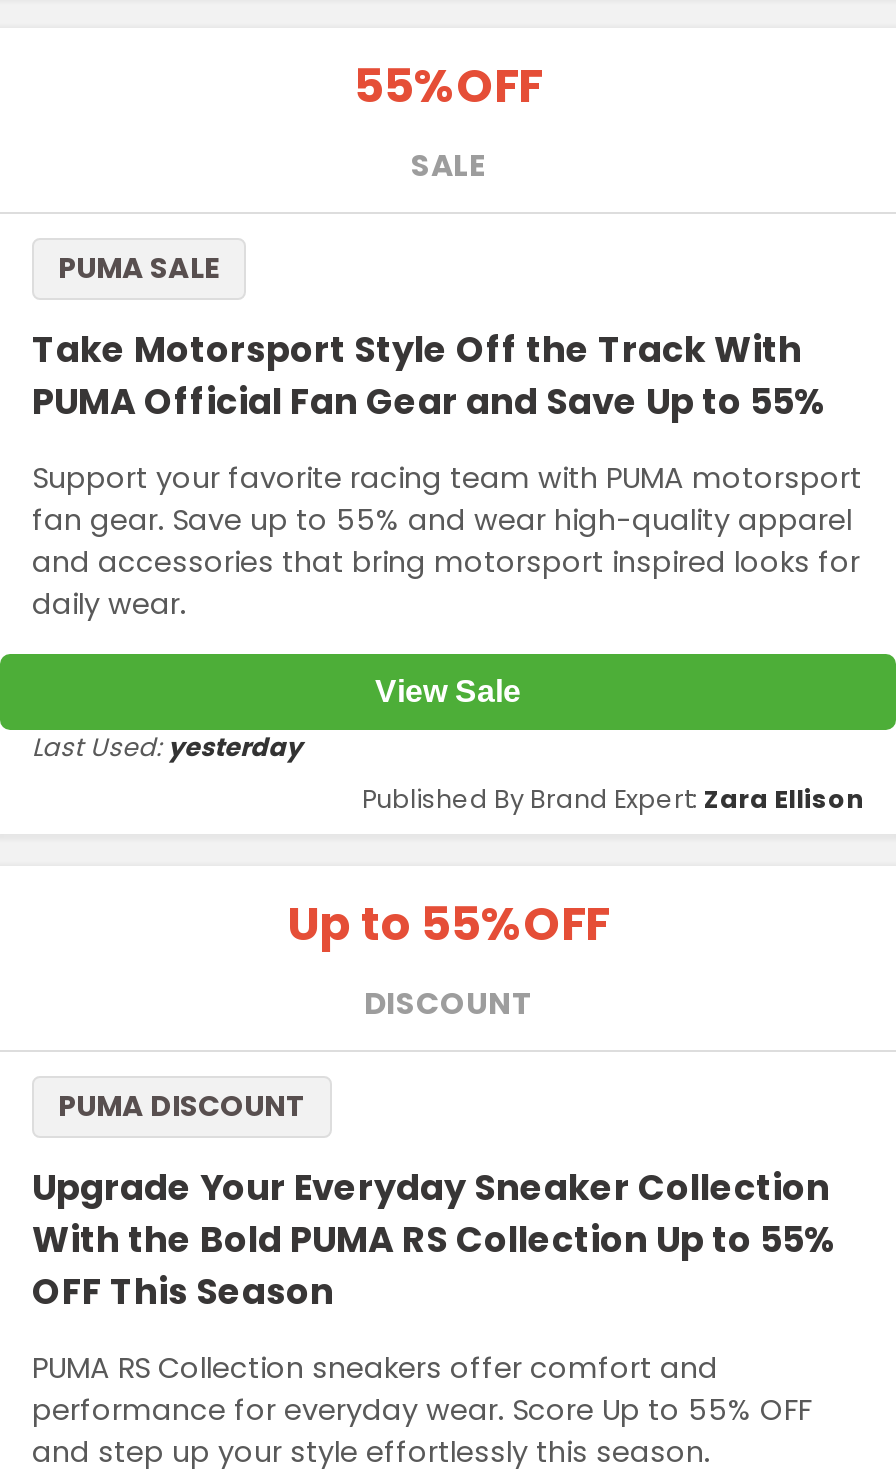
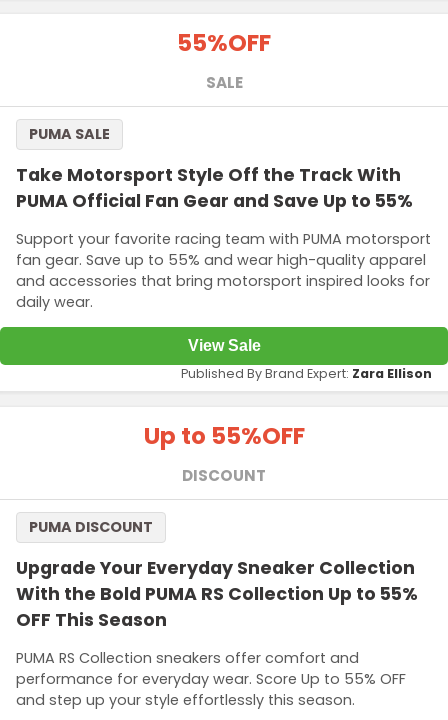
- Last Used:yesterday
